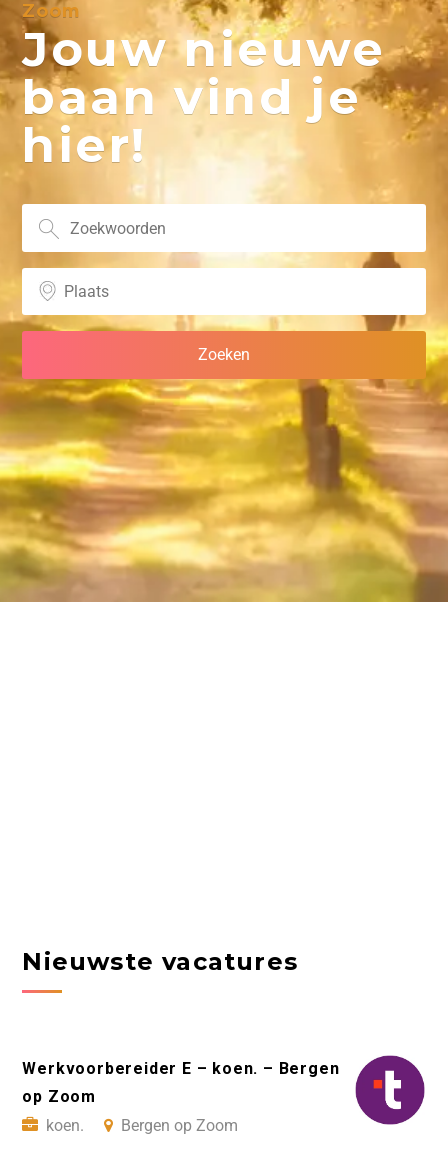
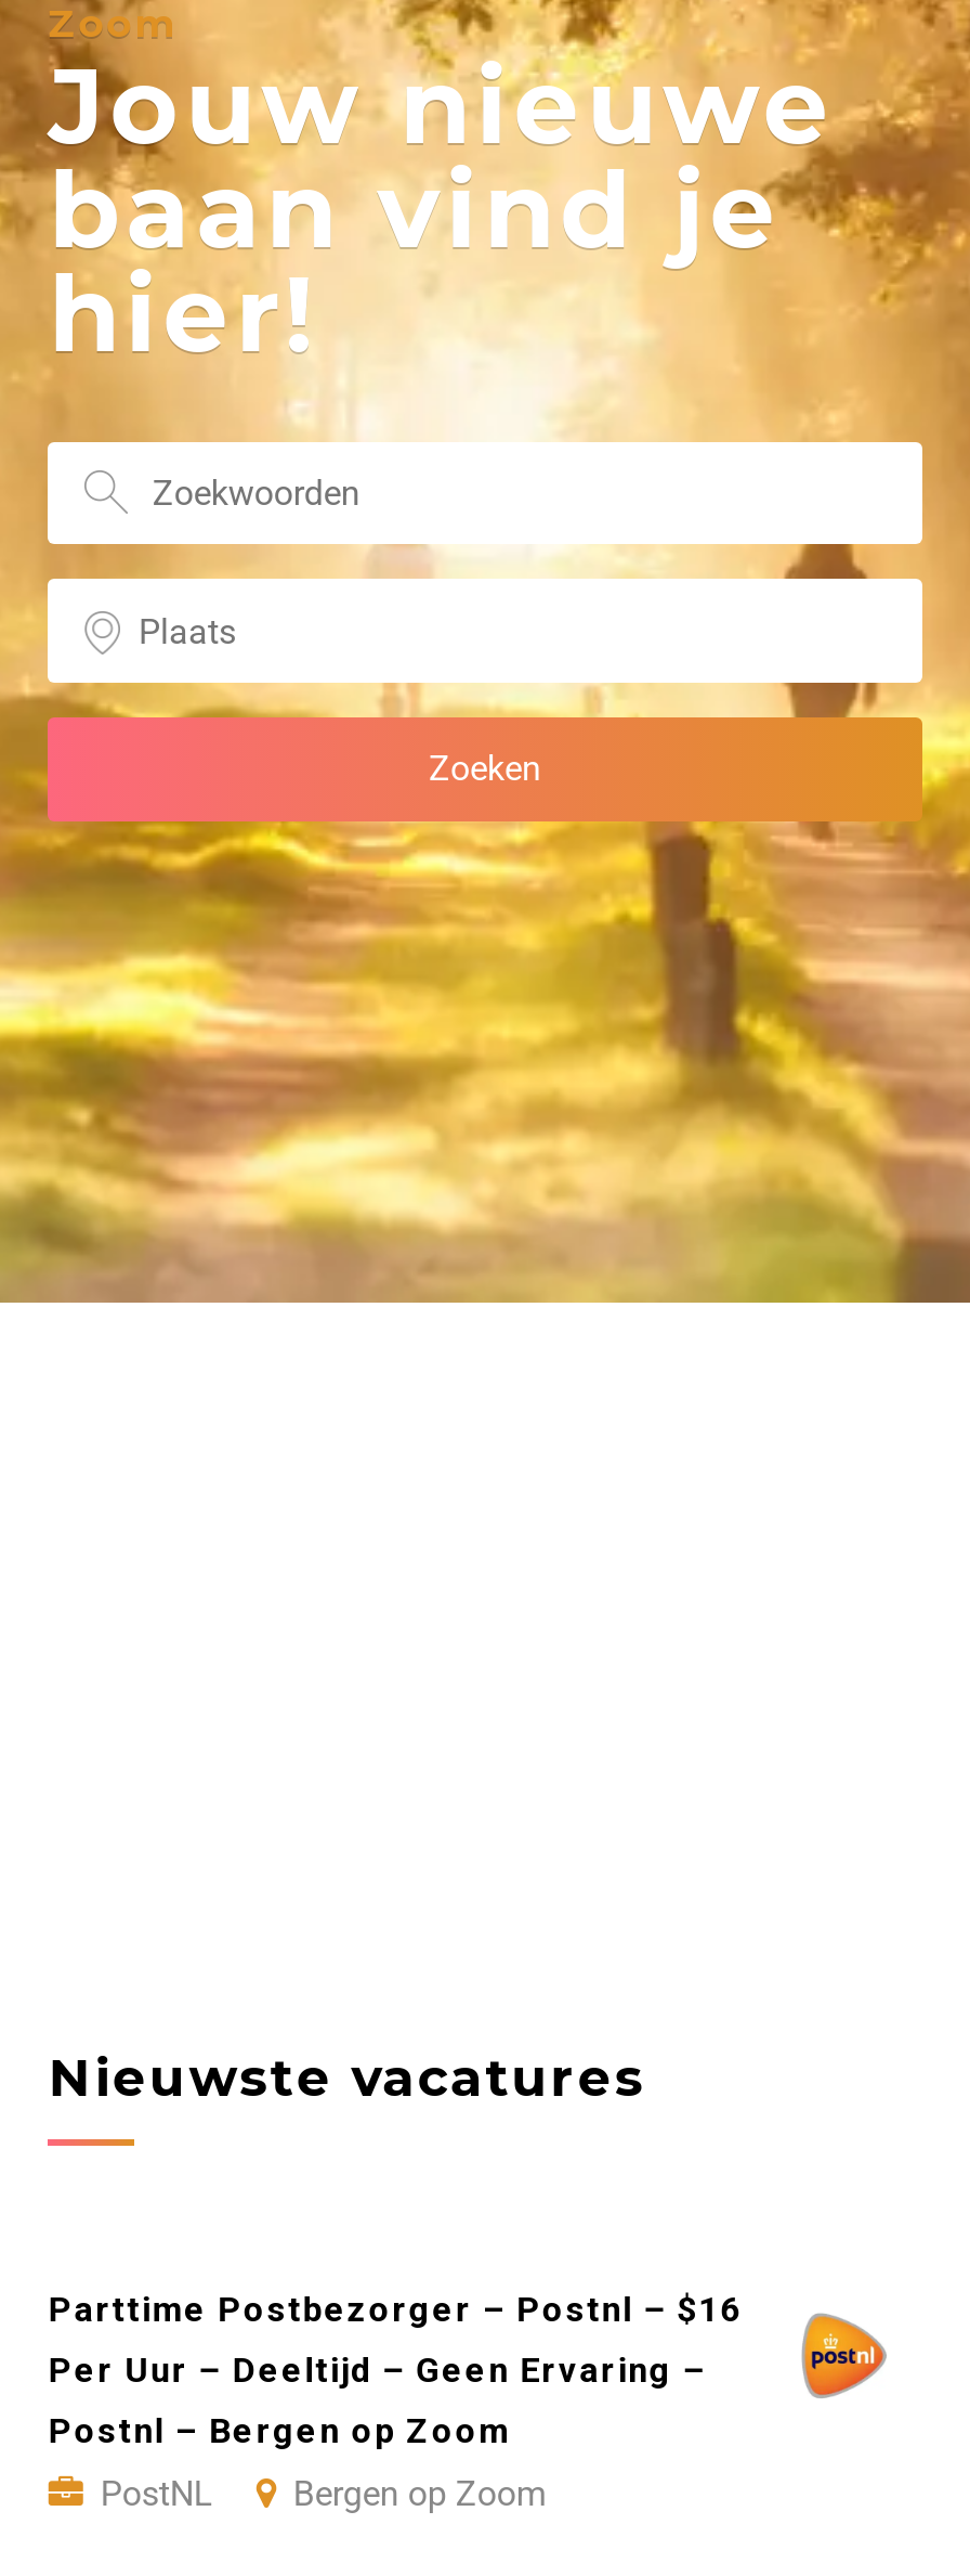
- [image]
- Werkvoorbereider E – koen. – Bergen
- op Zoom
- koen.
+ [image]
+ Parttime Postbezorger – Postnl – $16
+ Per Uur – Deeltijd – Geen Ervaring –
+ Postnl – Bergen op Zoom
+ PostNL
